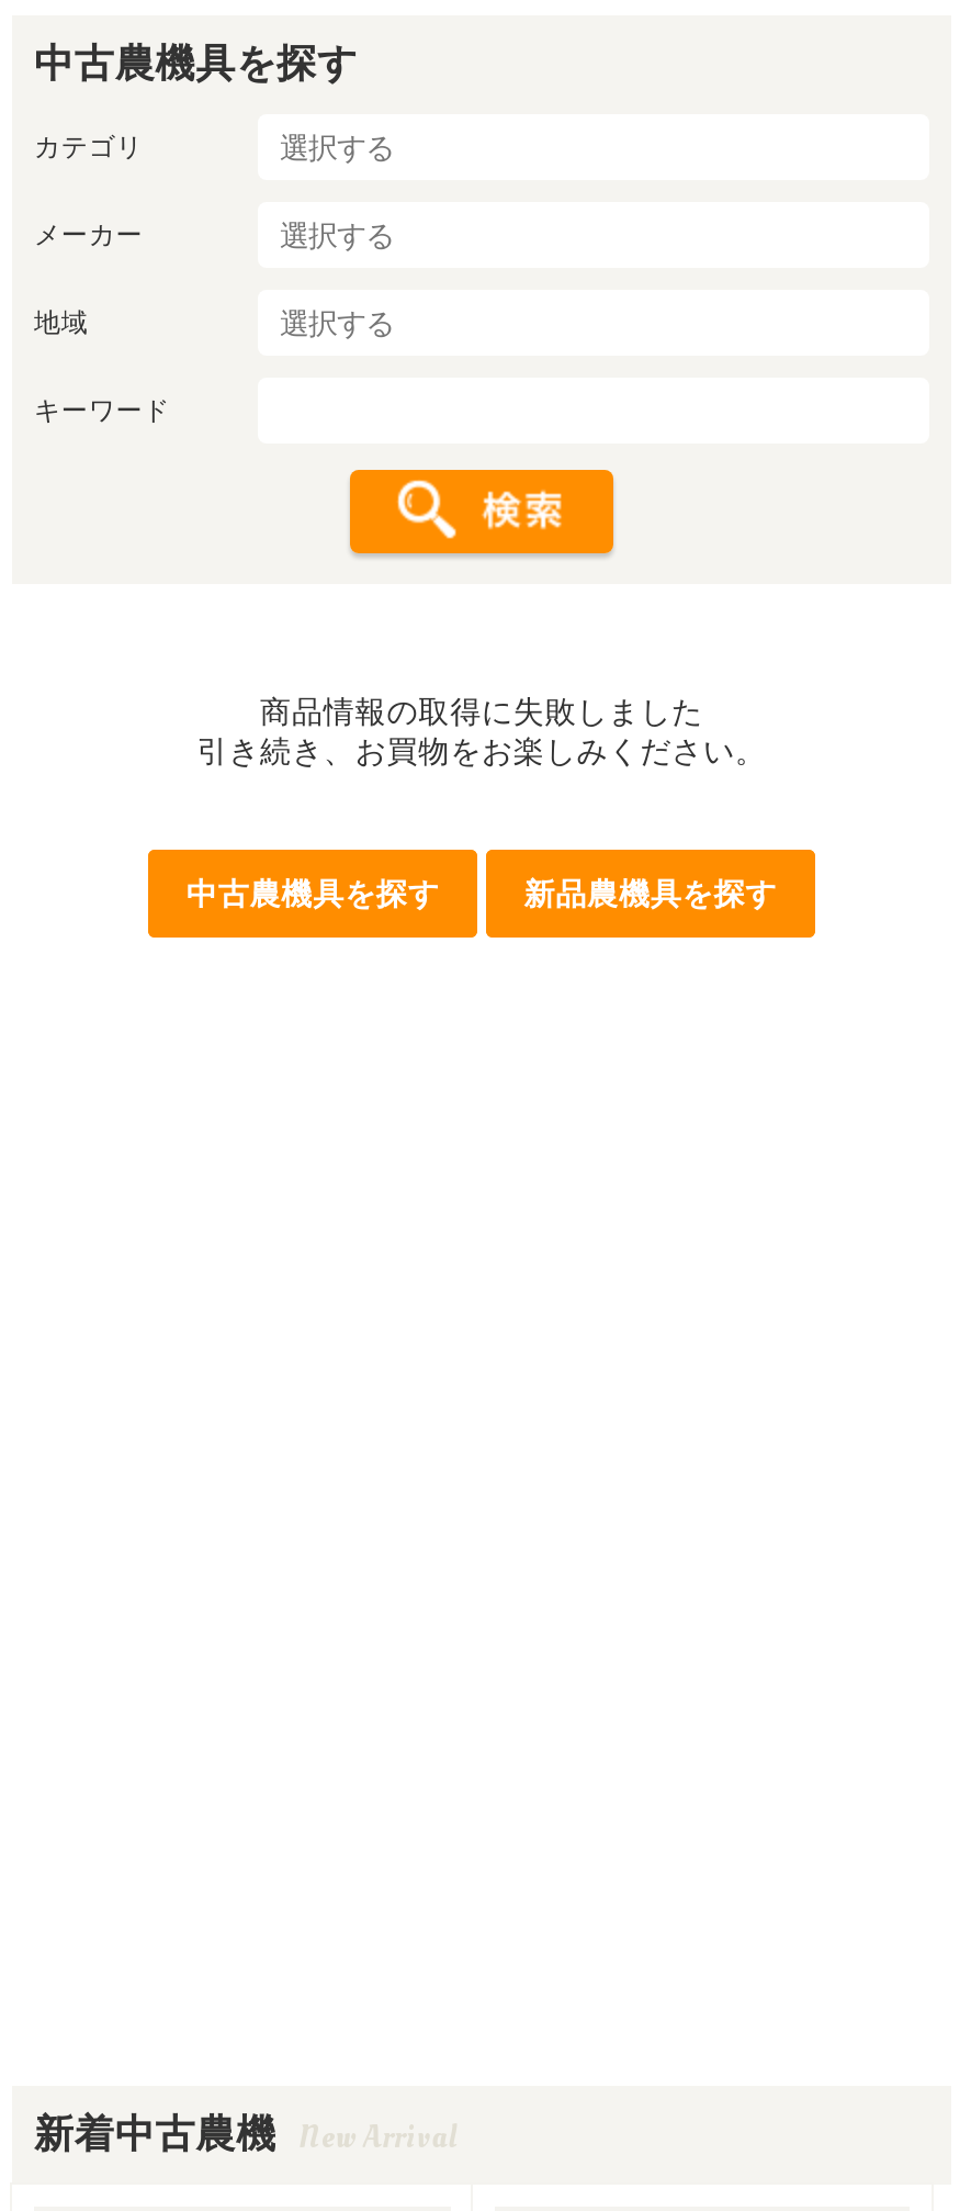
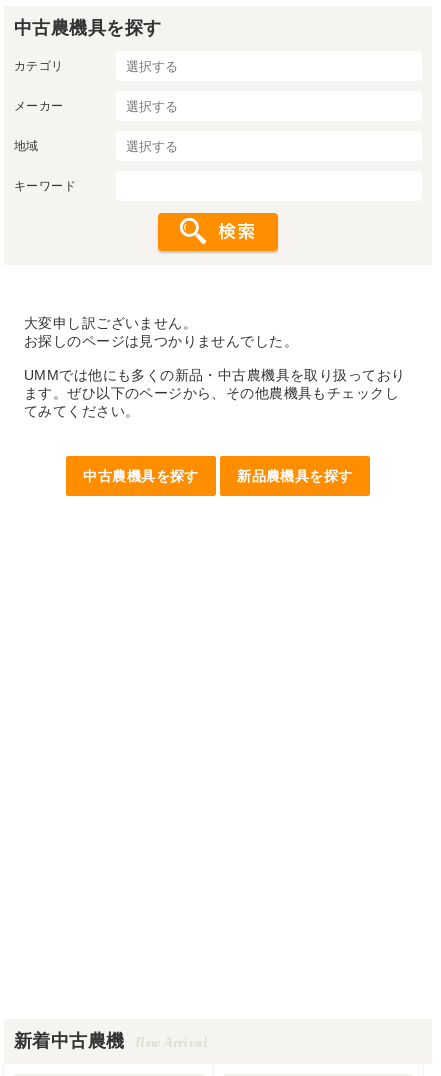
- 商品情報の取得に失敗しました
- 引き続き、お買物をお楽しみください。
+ 大変申し訳ございません。
+ お探しのページは見つかりませんでした。
+ UMMでは他にも多くの新品・中古農機具を取り扱っており
+ ます。ぜひ以下のページから、その他農機具もチェックし
+ てみてください。
